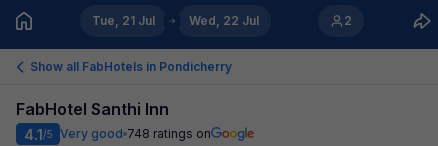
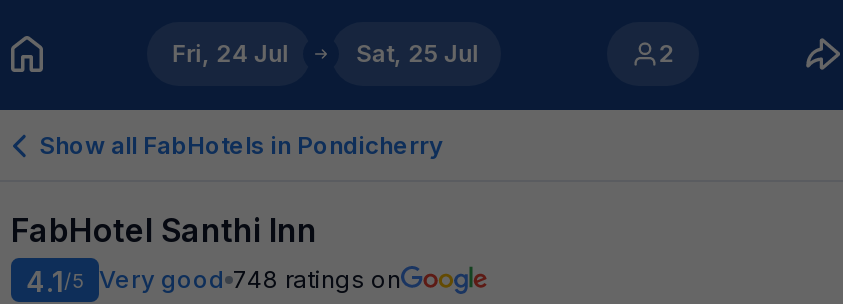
- Tue, 21 Jul
+ Fri, 24 Jul

- Wed, 22 Jul
+ Sat, 25 Jul
